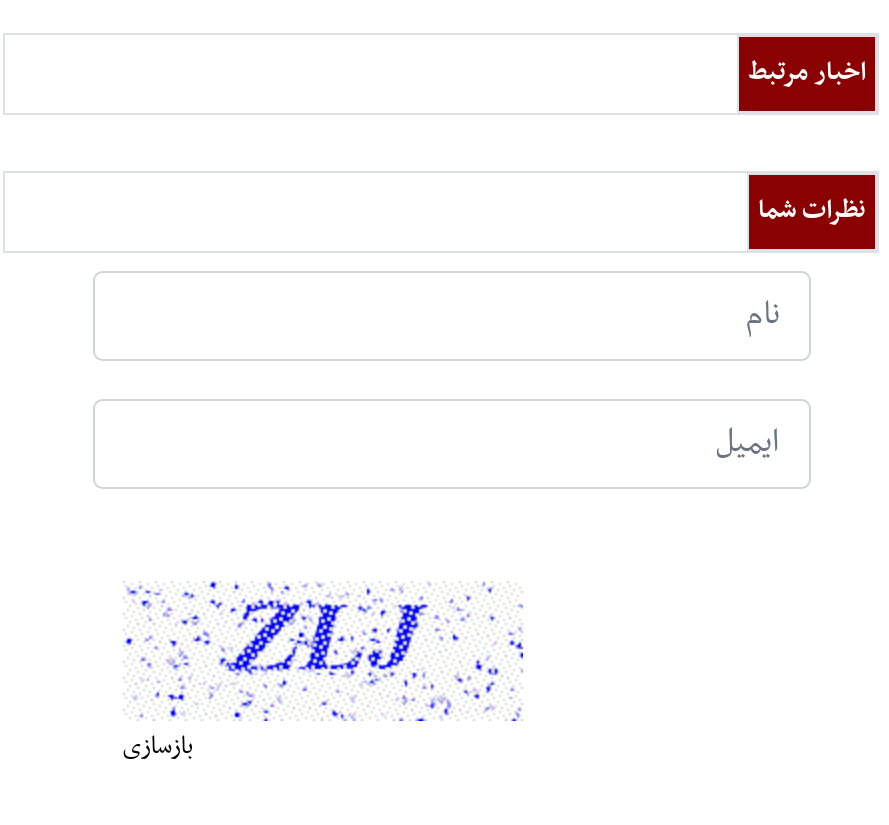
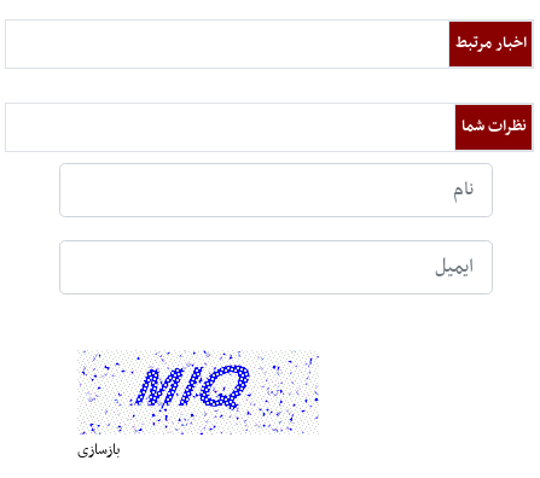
- [image]
+ [image]
